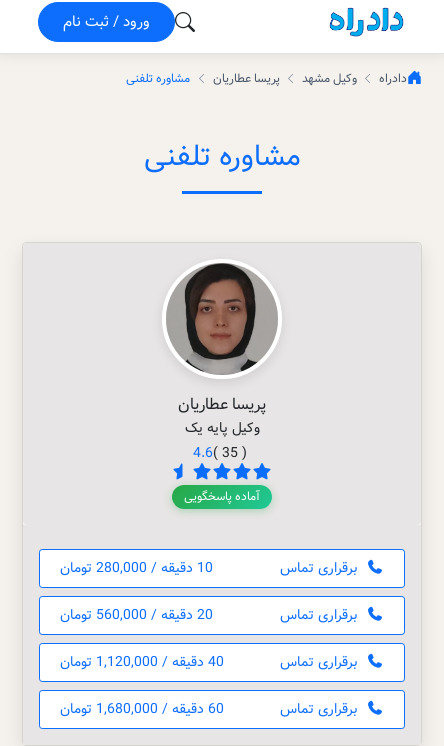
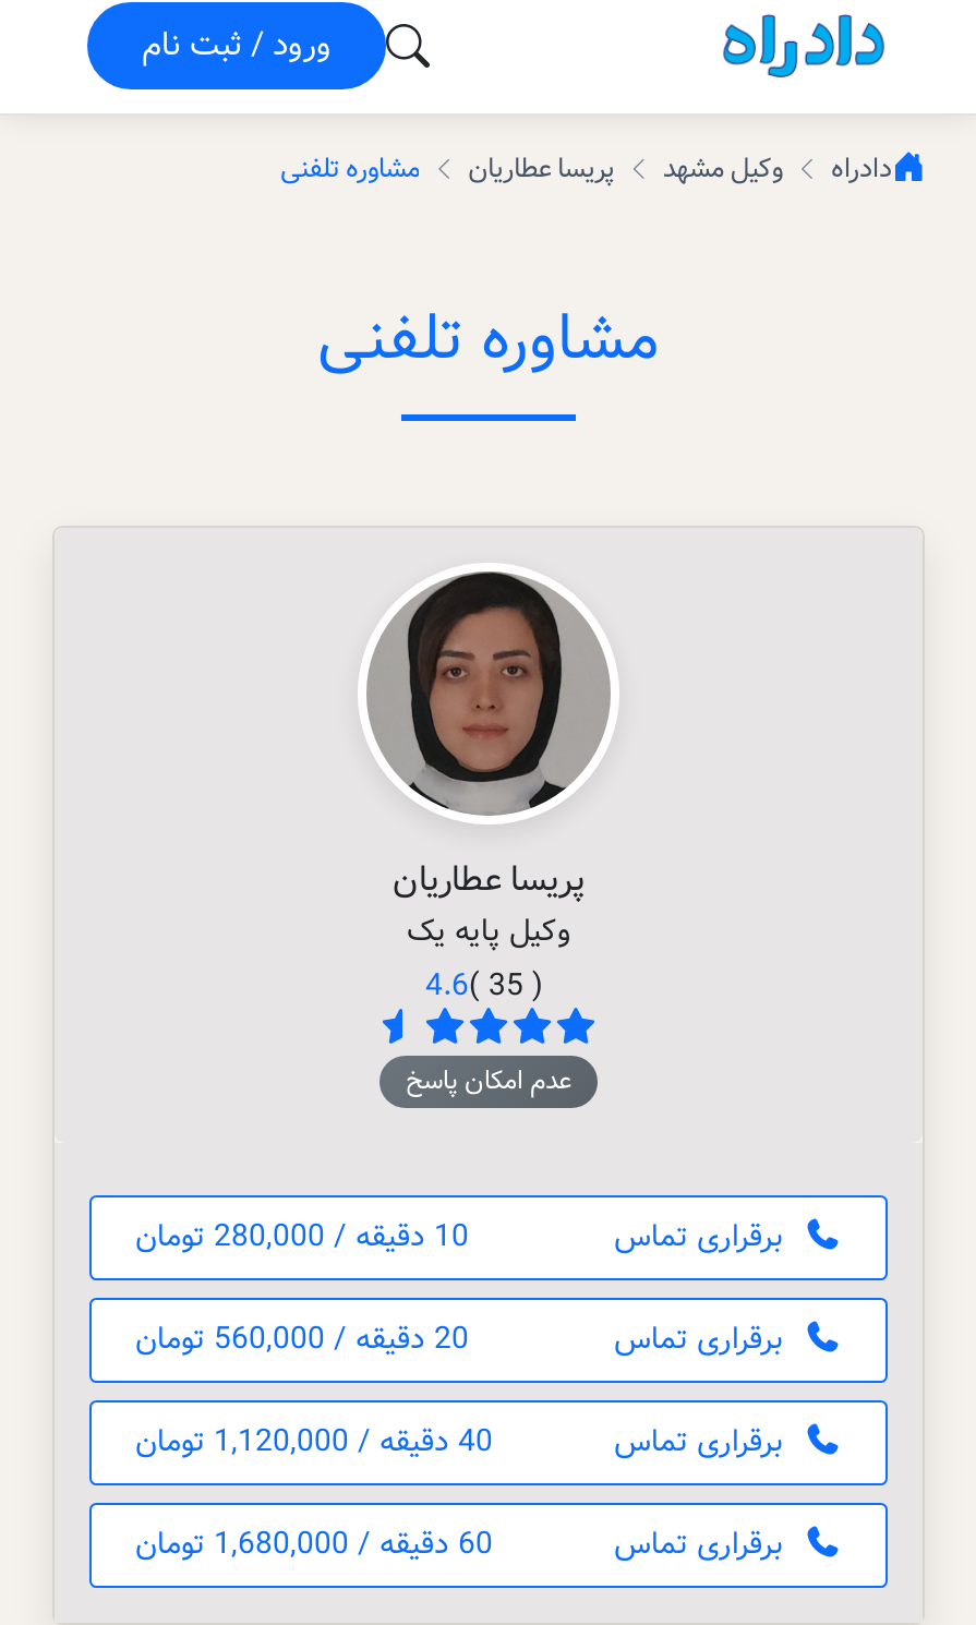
- آماده پاسخگویی
+ عدم امکان پاسخ
